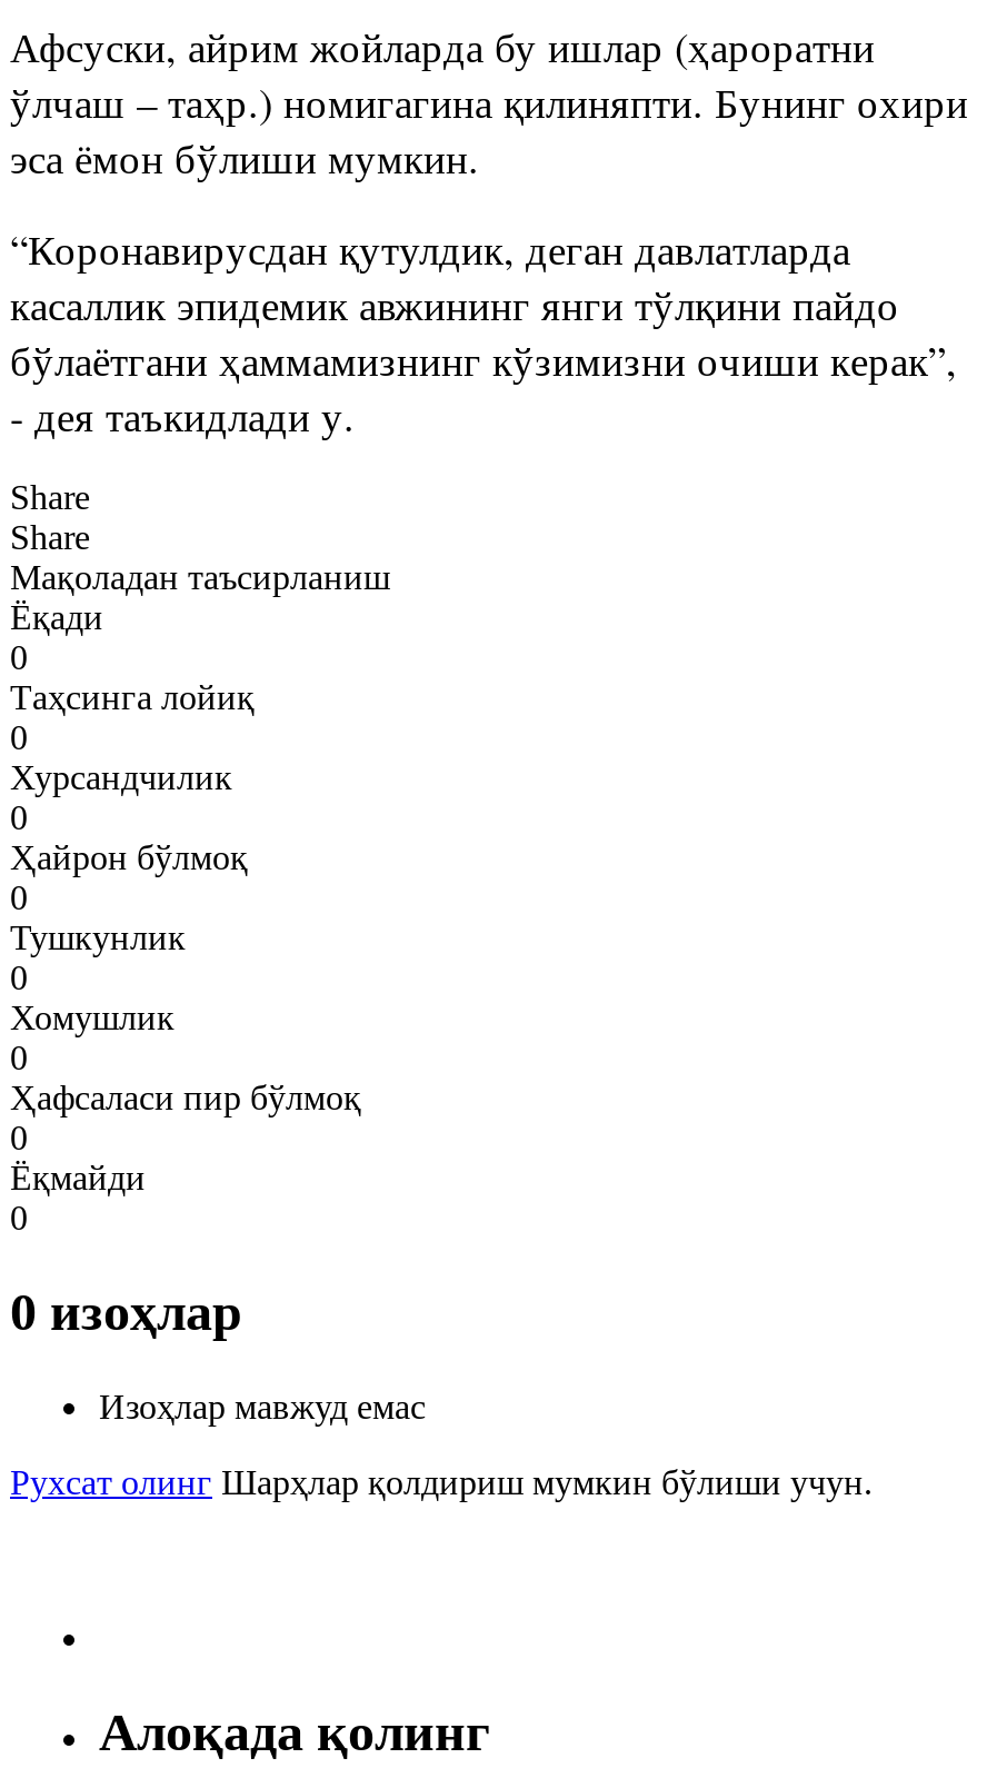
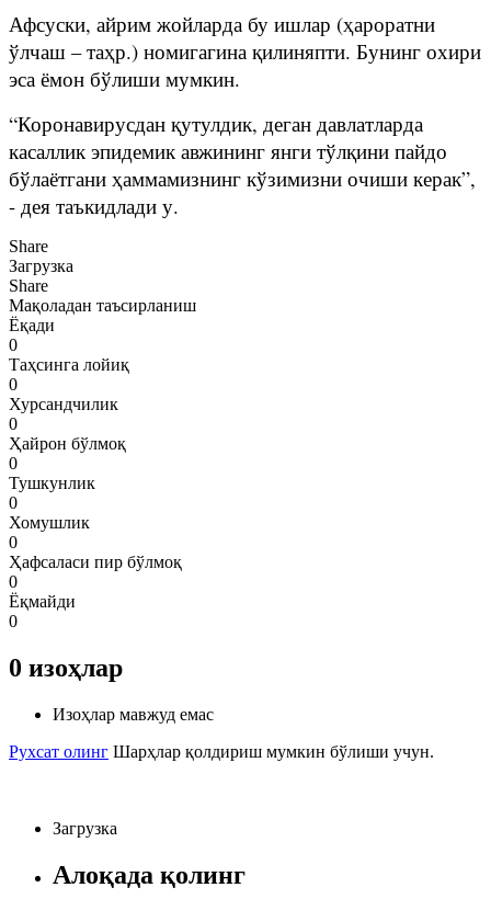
+ Загрузка

+ Загрузка
